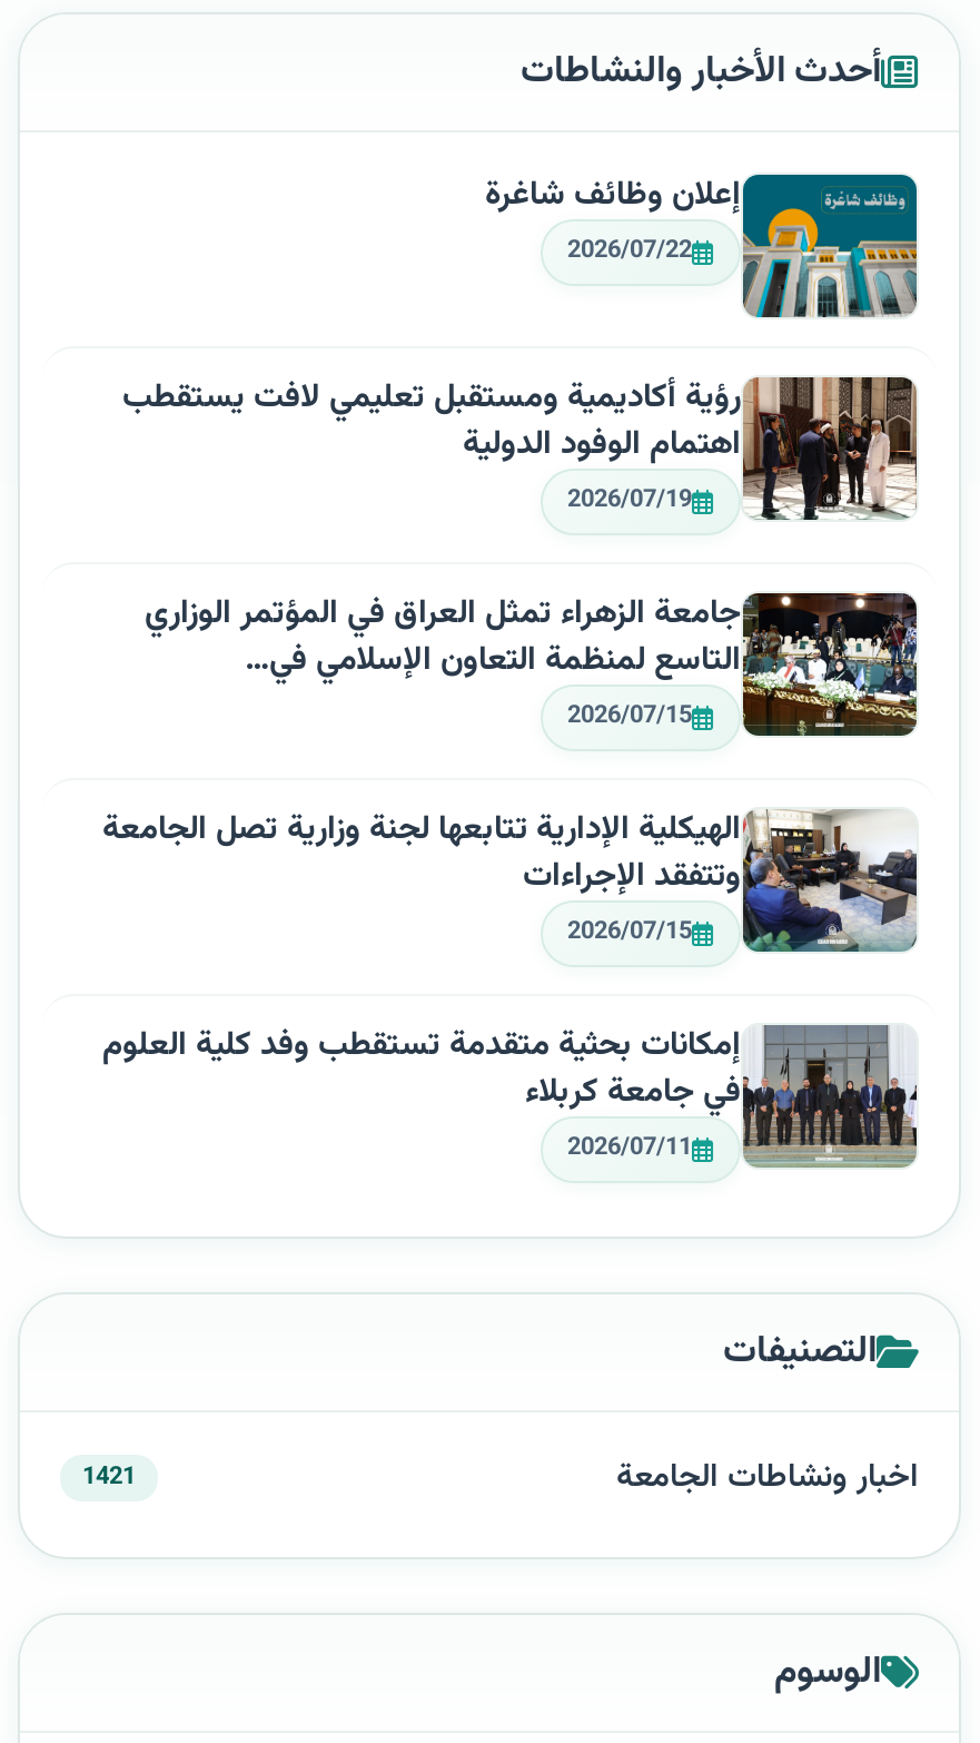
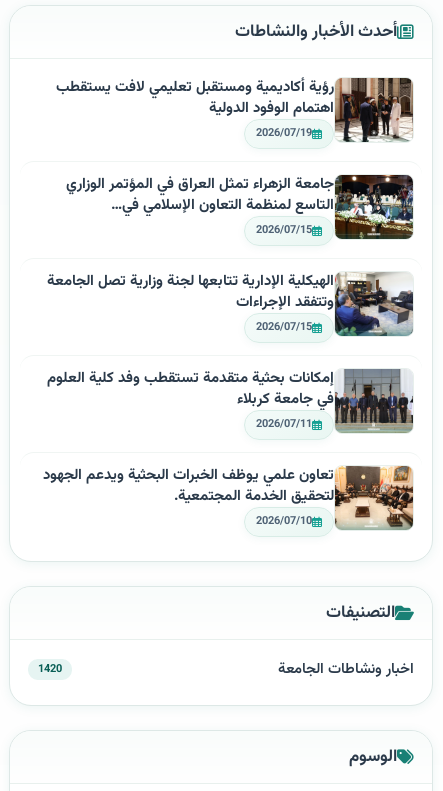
- [image]
- إعلان وظائف شاغرة
- 2026/07/22

moved up: [image] | رؤية أكاديمية ومستقبل تعليمي لافت يستقطب | اهتمام الوفود الدولية | ... | في جامعة كربلاء | 2026/07/11

+ [image]
+ تعاون علمي يوظف الخبرات البحثية ويدعم الجهود
+ لتحقيق الخدمة المجتمعية.
+ 2026/07/10

- 1421
+ 1420
